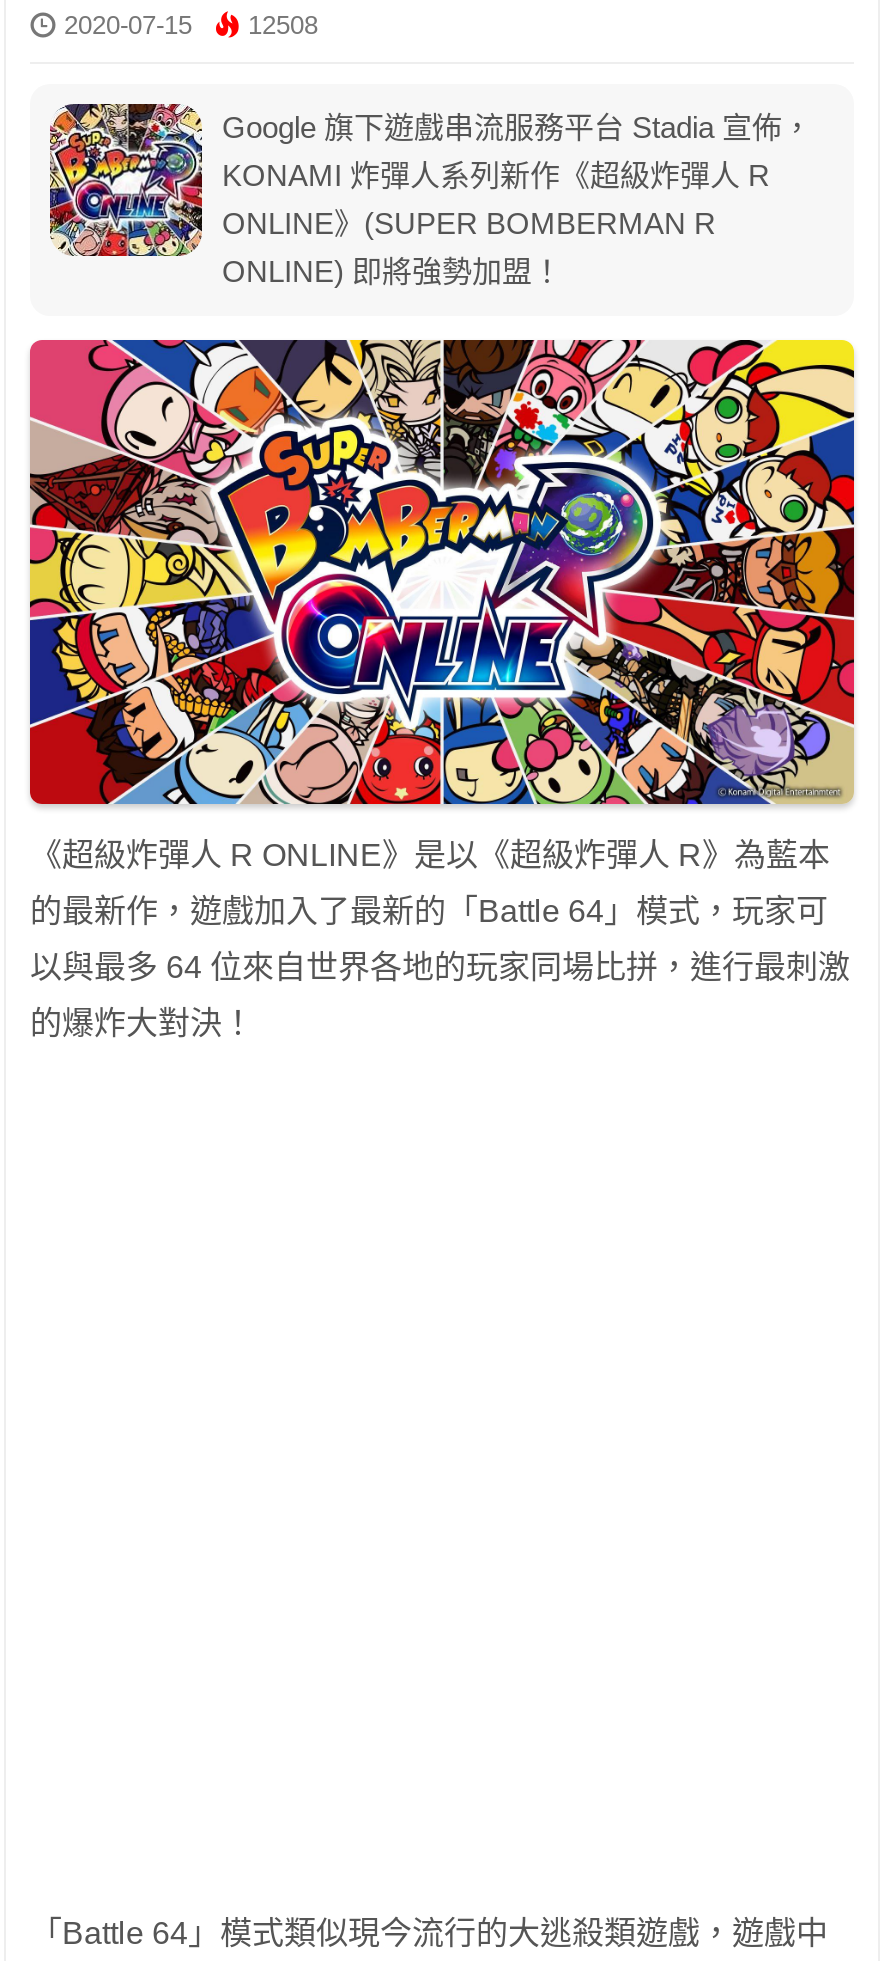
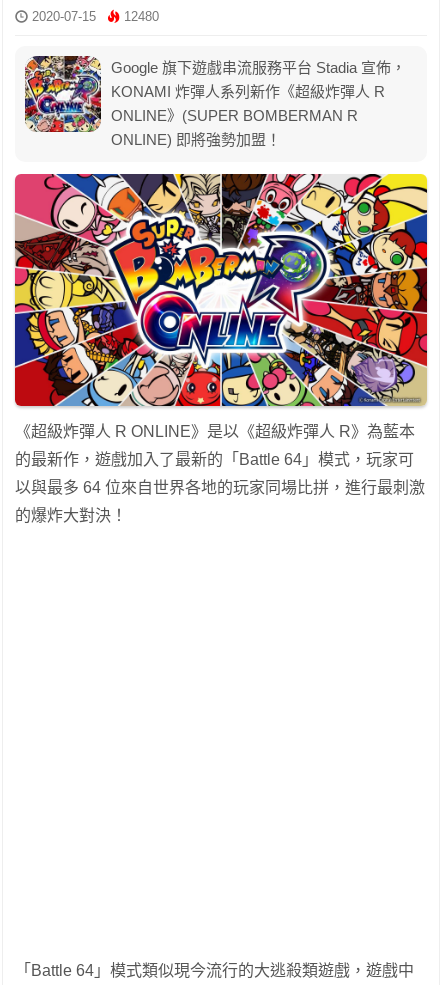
- 2020-07-15 12508
+ 2020-07-15 12480
